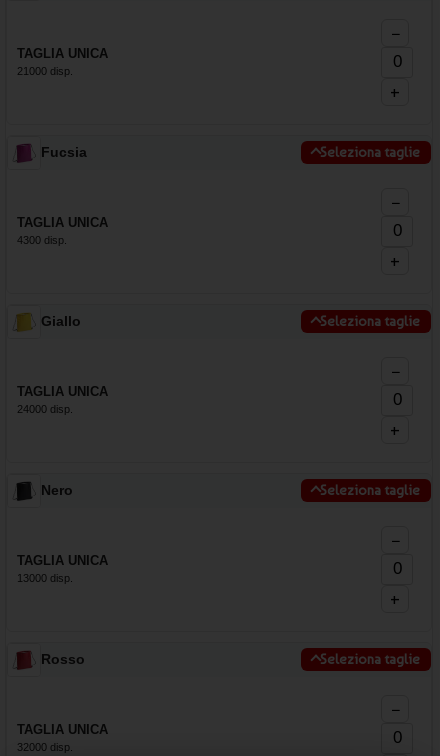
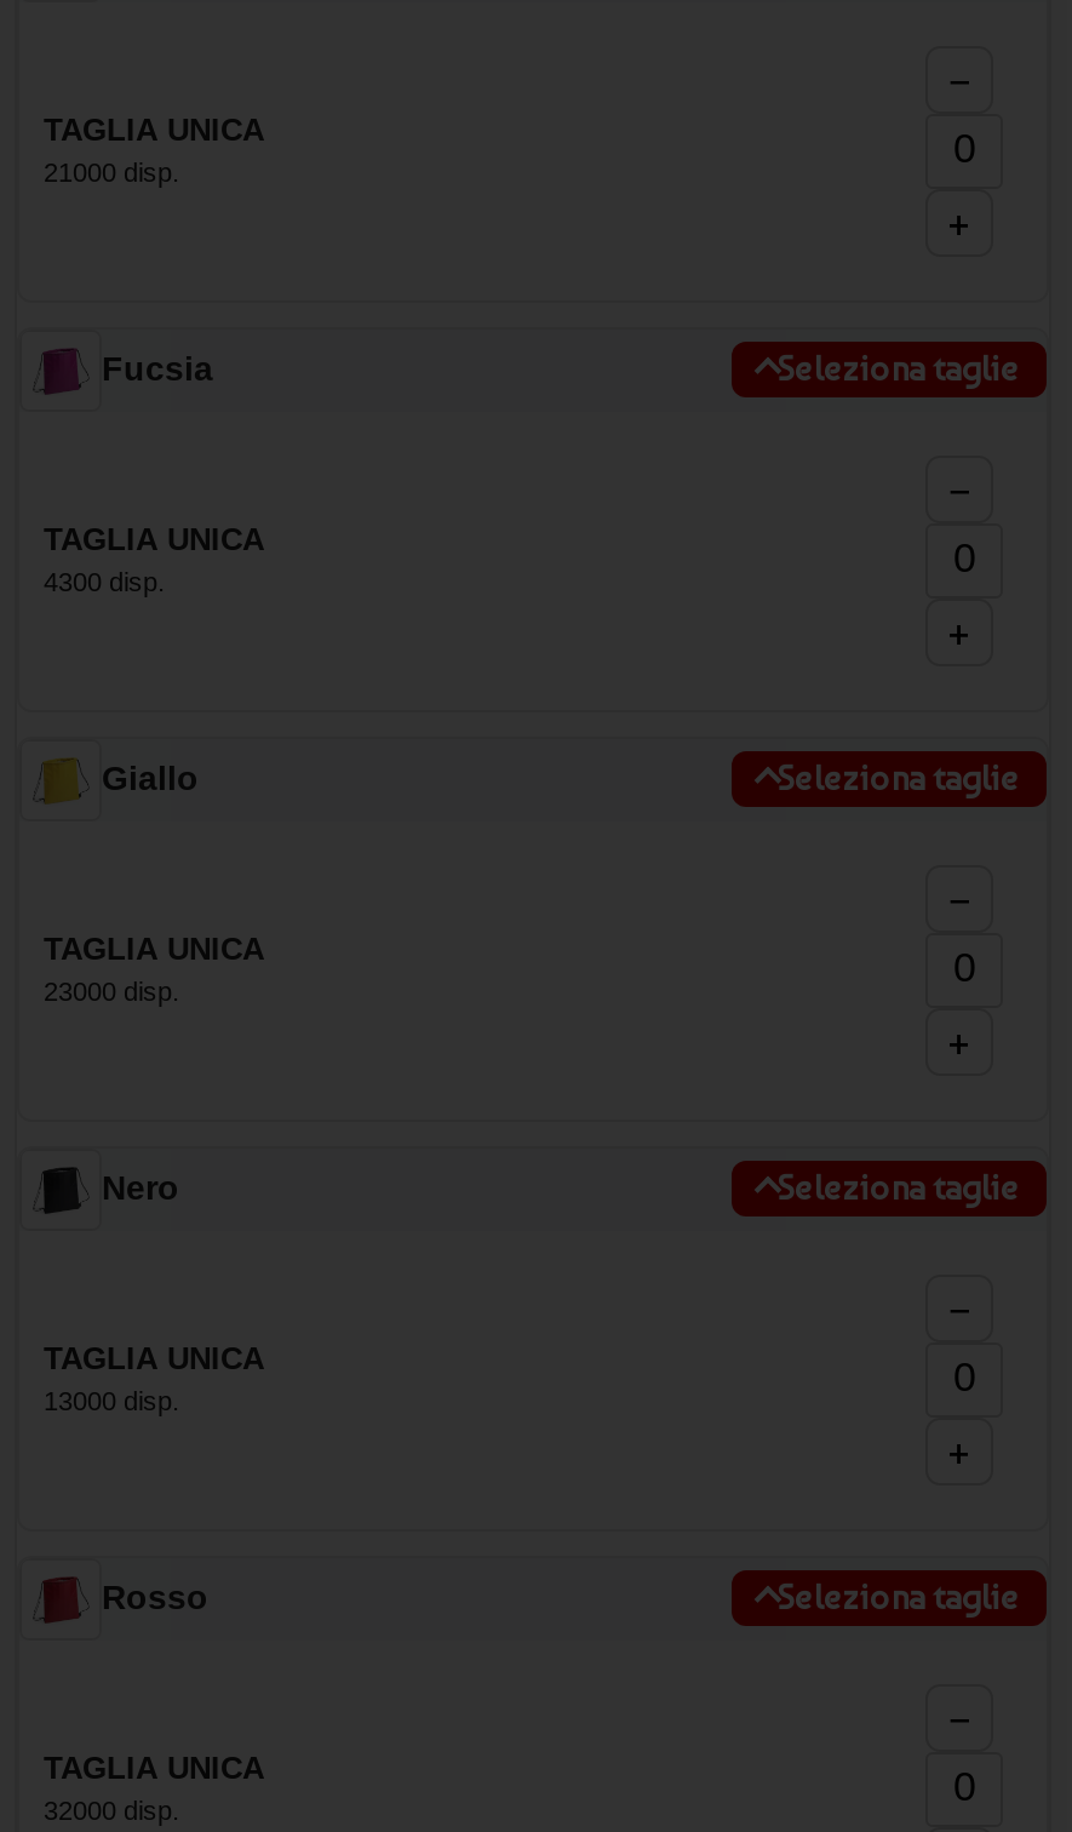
- 24000 disp.
+ 23000 disp.
